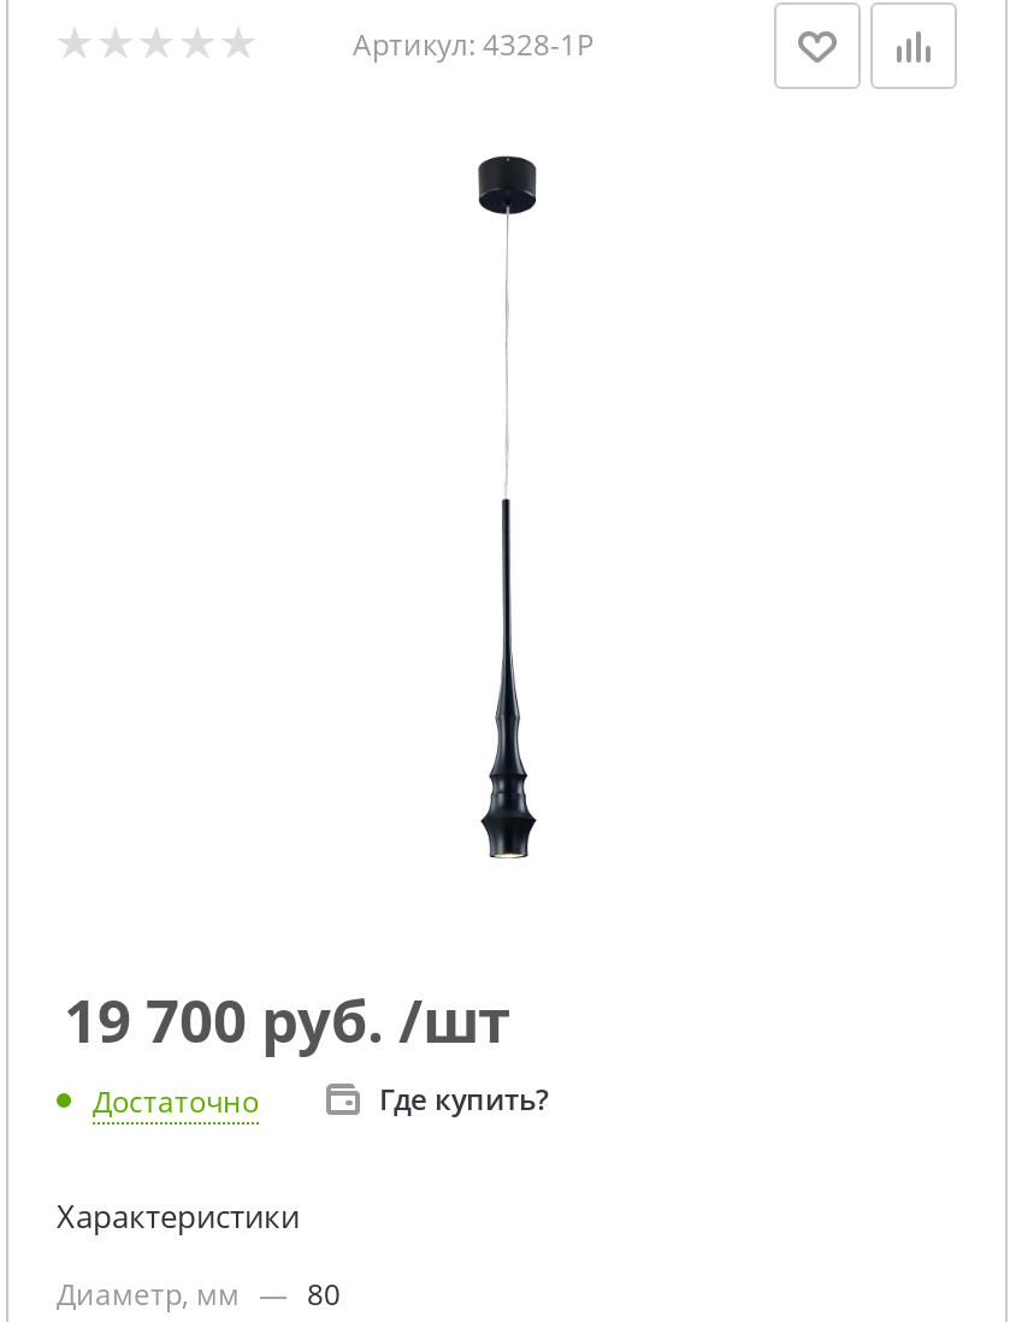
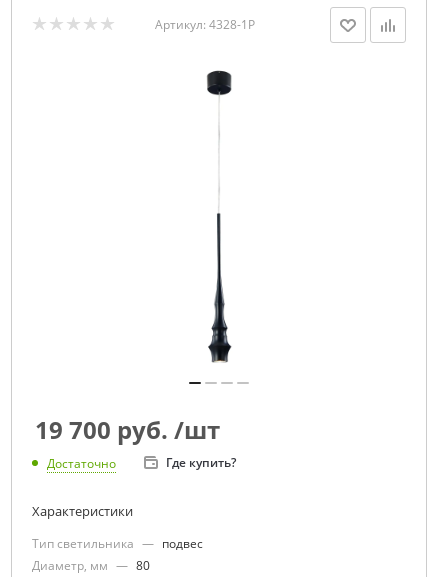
+ Тип светильника — подвес
